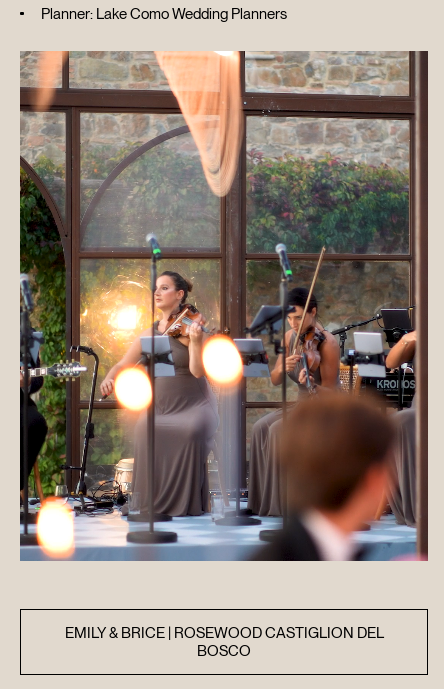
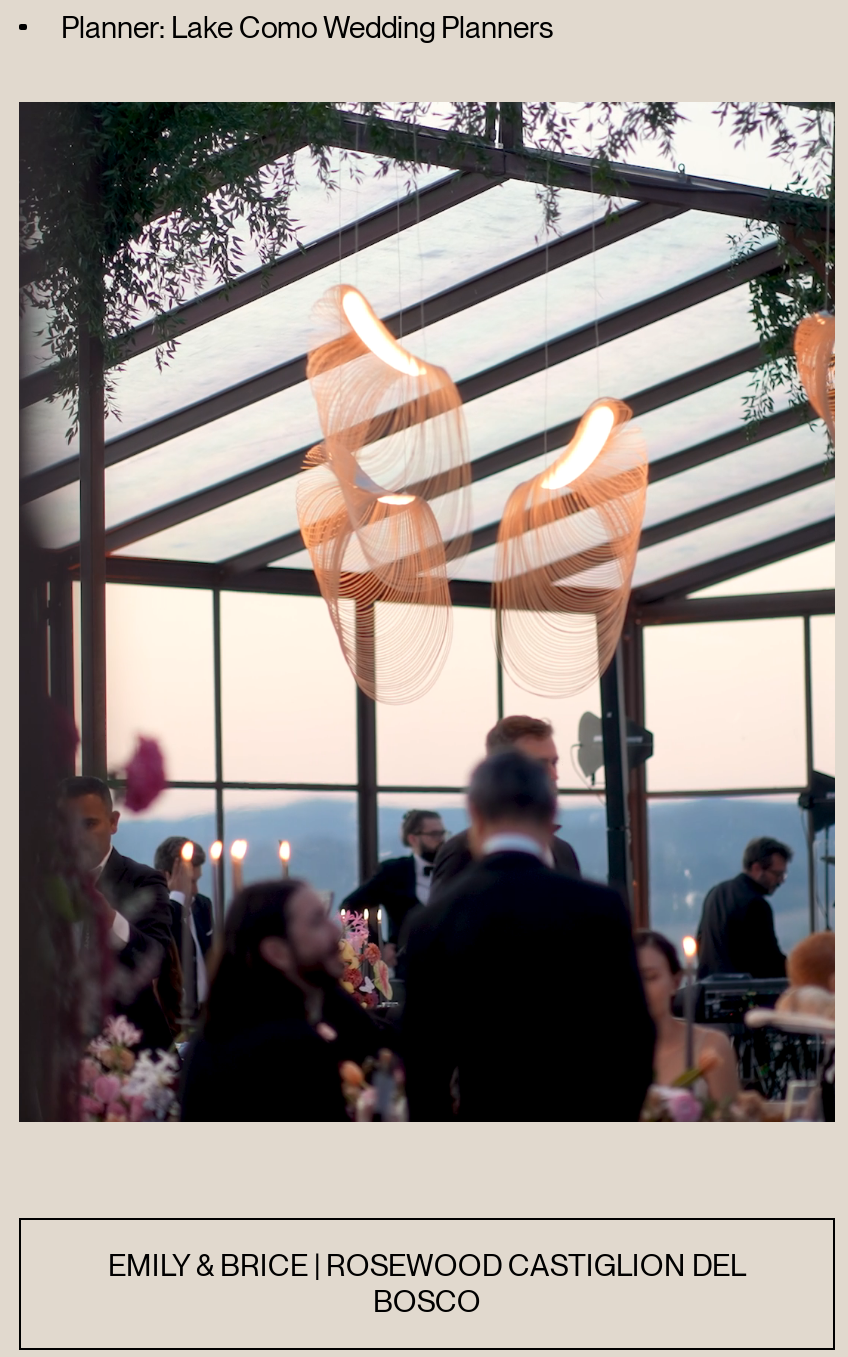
- [image]
+ [image]
